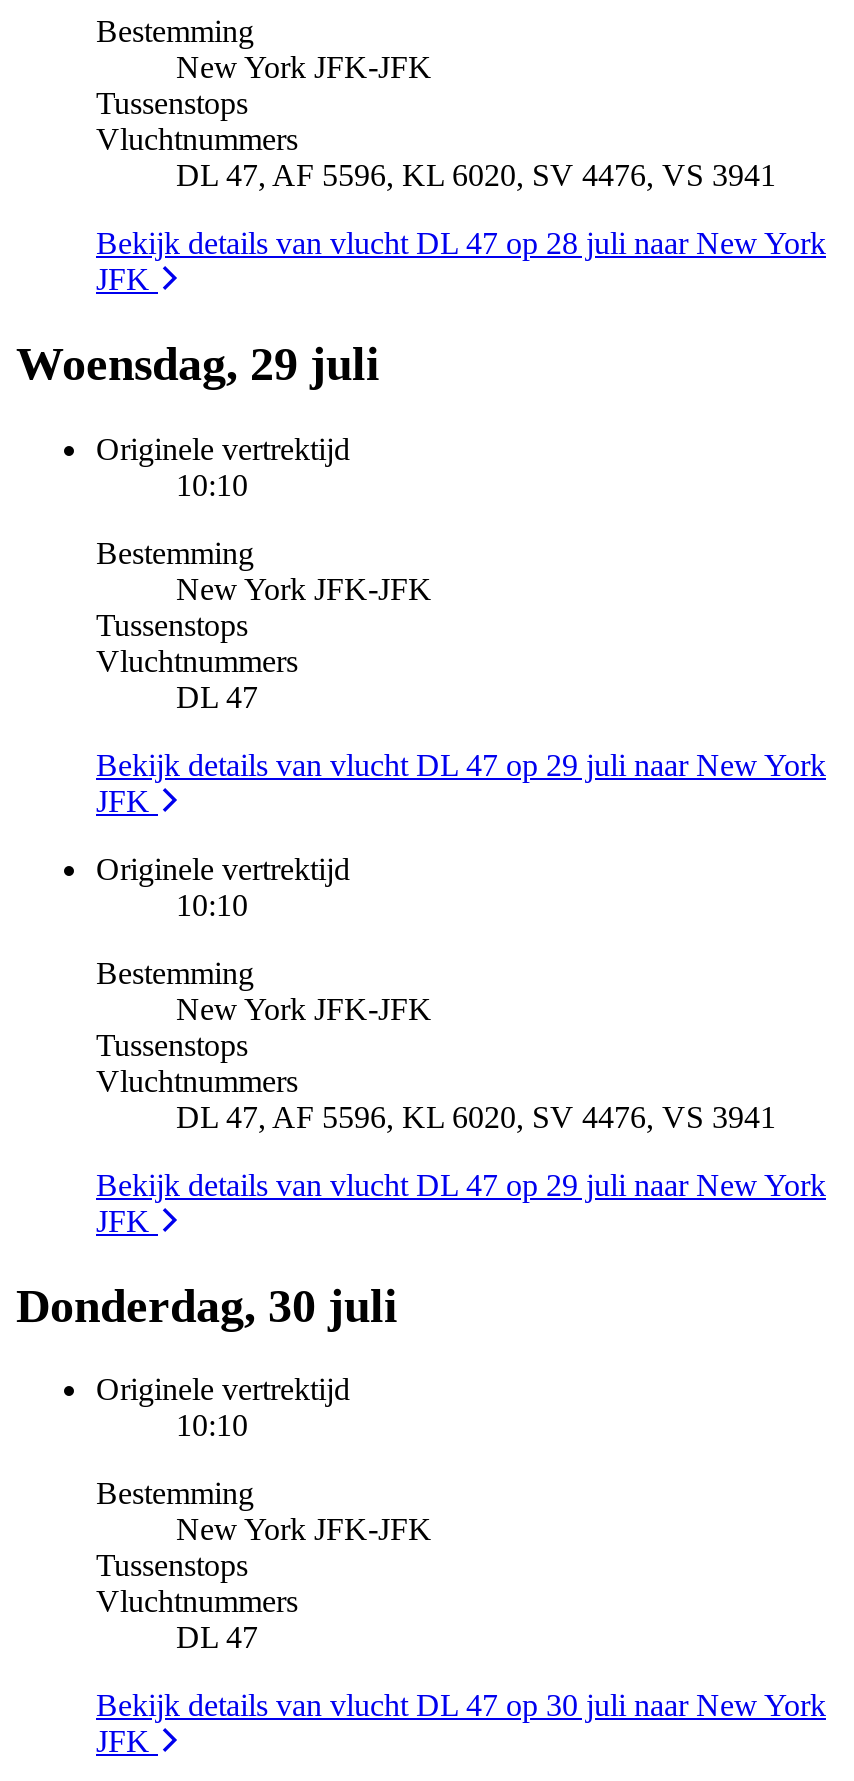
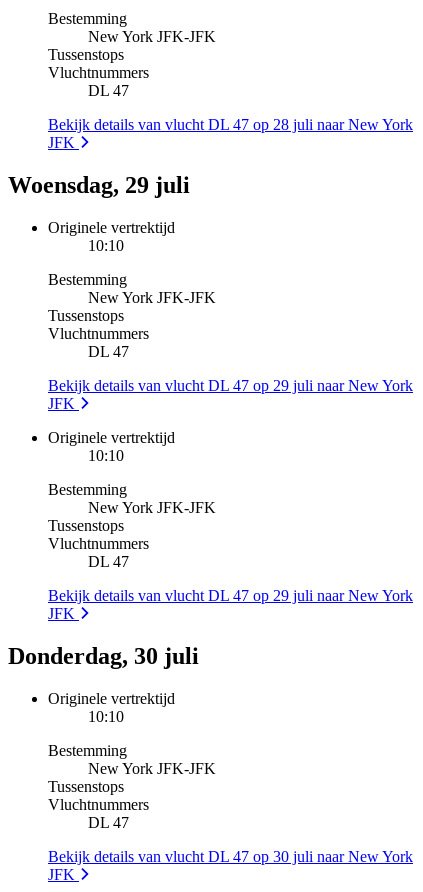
- DL 47, AF 5596, KL 6020, SV 4476, VS 3941
+ DL 47

- DL 47, AF 5596, KL 6020, SV 4476, VS 3941
+ DL 47
